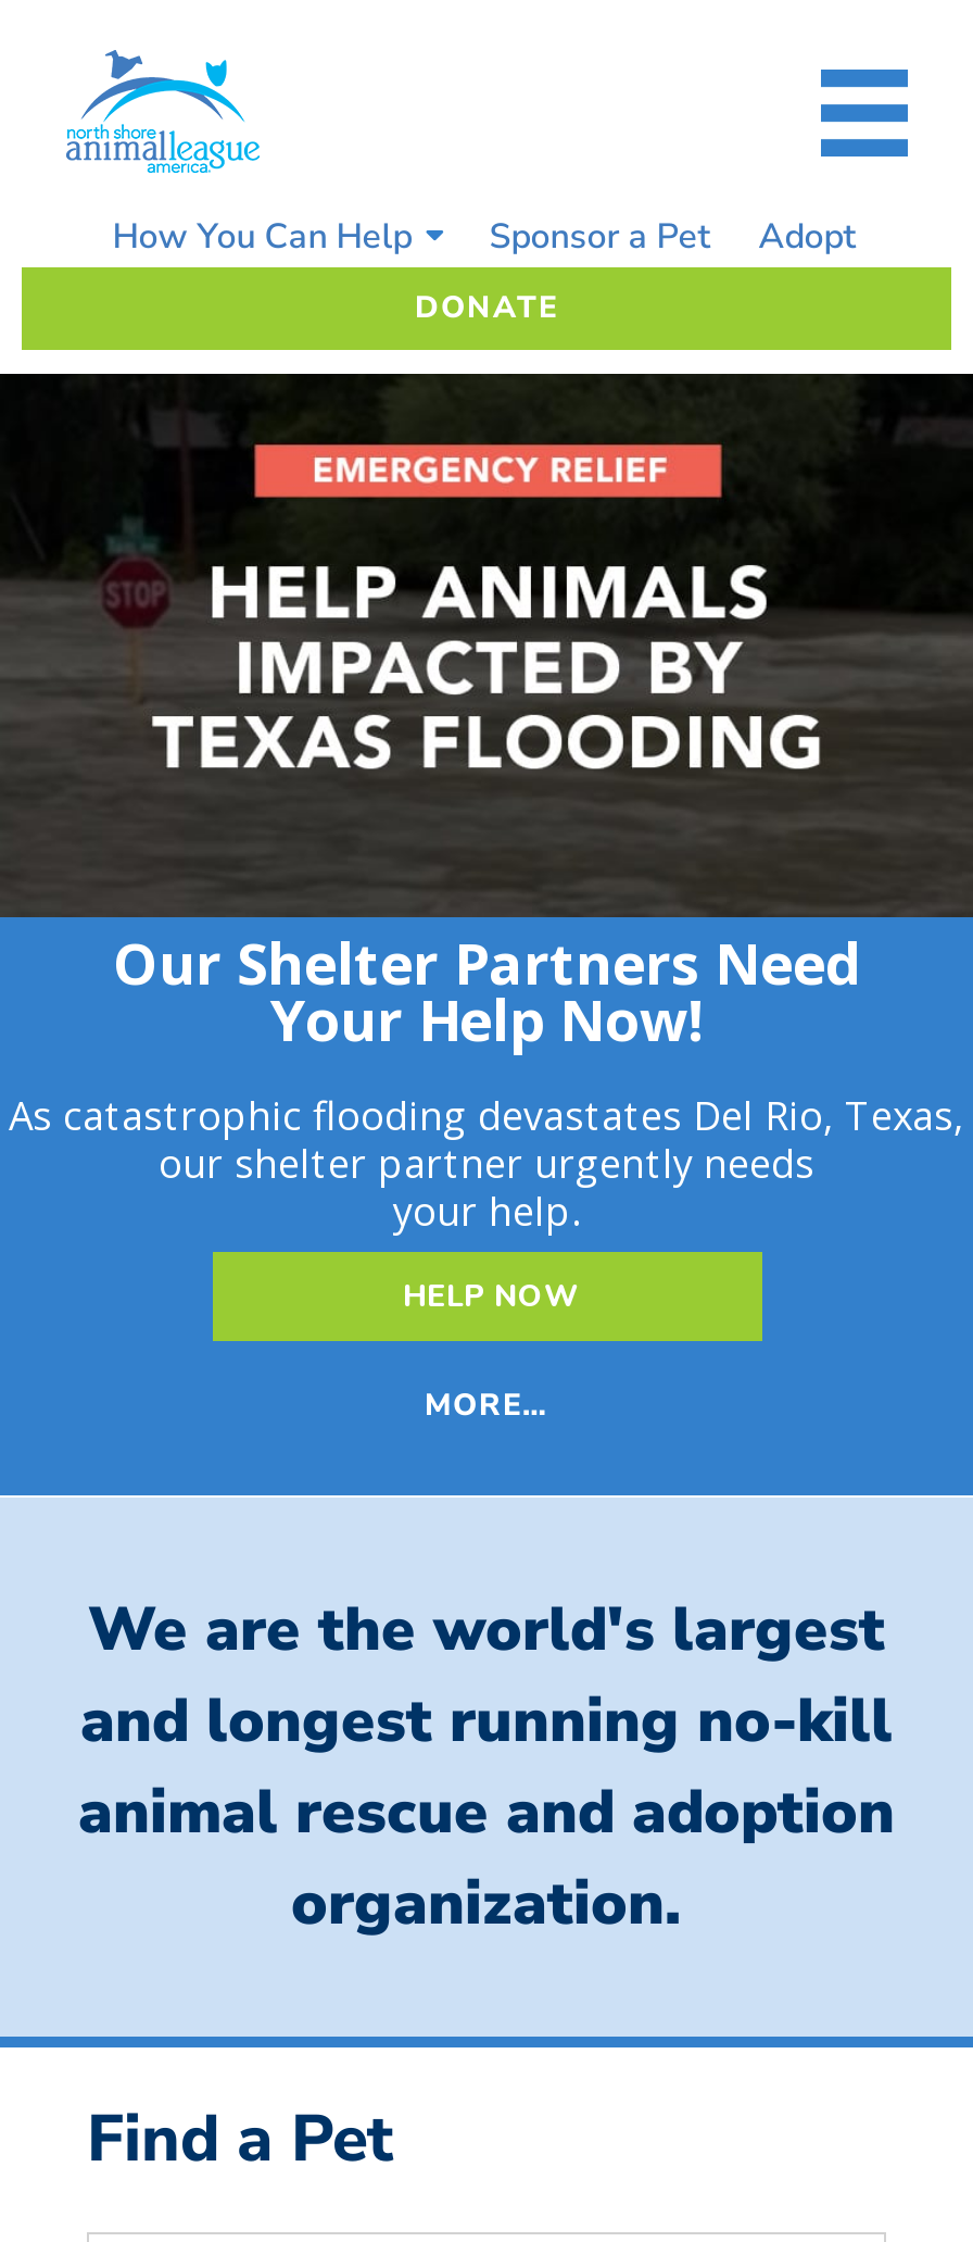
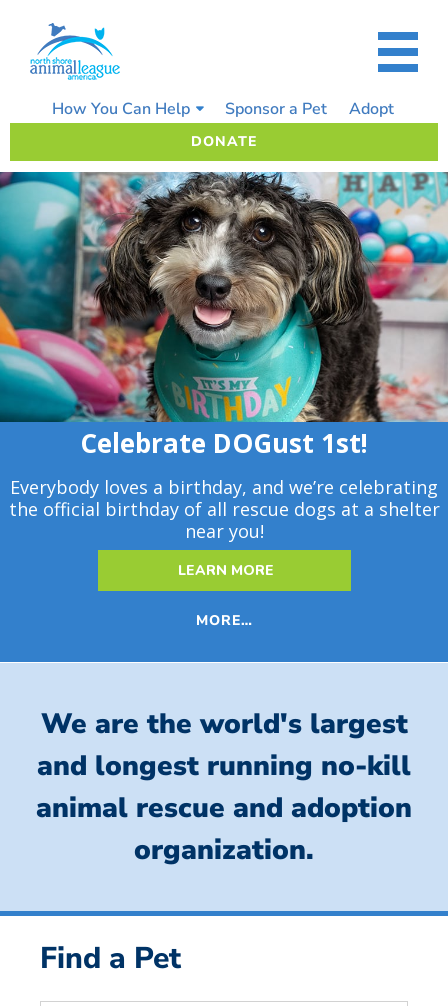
- [image]
- Our Shelter Partners Need
- Your Help Now!
- As catastrophic flooding devastates Del Rio, Texas,
- our shelter partner urgently needs
- your help.
+ [image]
+ Celebrate DOGust 1st!
+ Everybody loves a birthday, and we’re celebrating
+ the official birthday of all rescue dogs at a shelter
+ near you!

- HELP NOW
+ LEARN MORE
